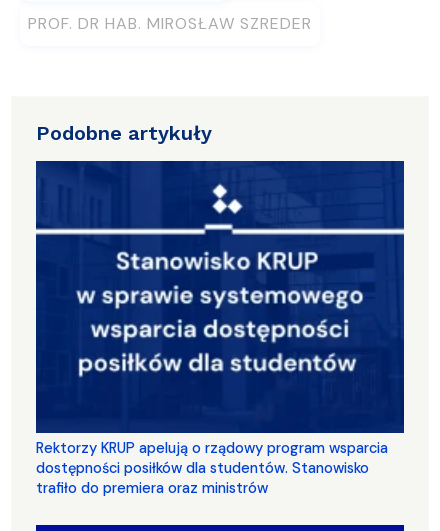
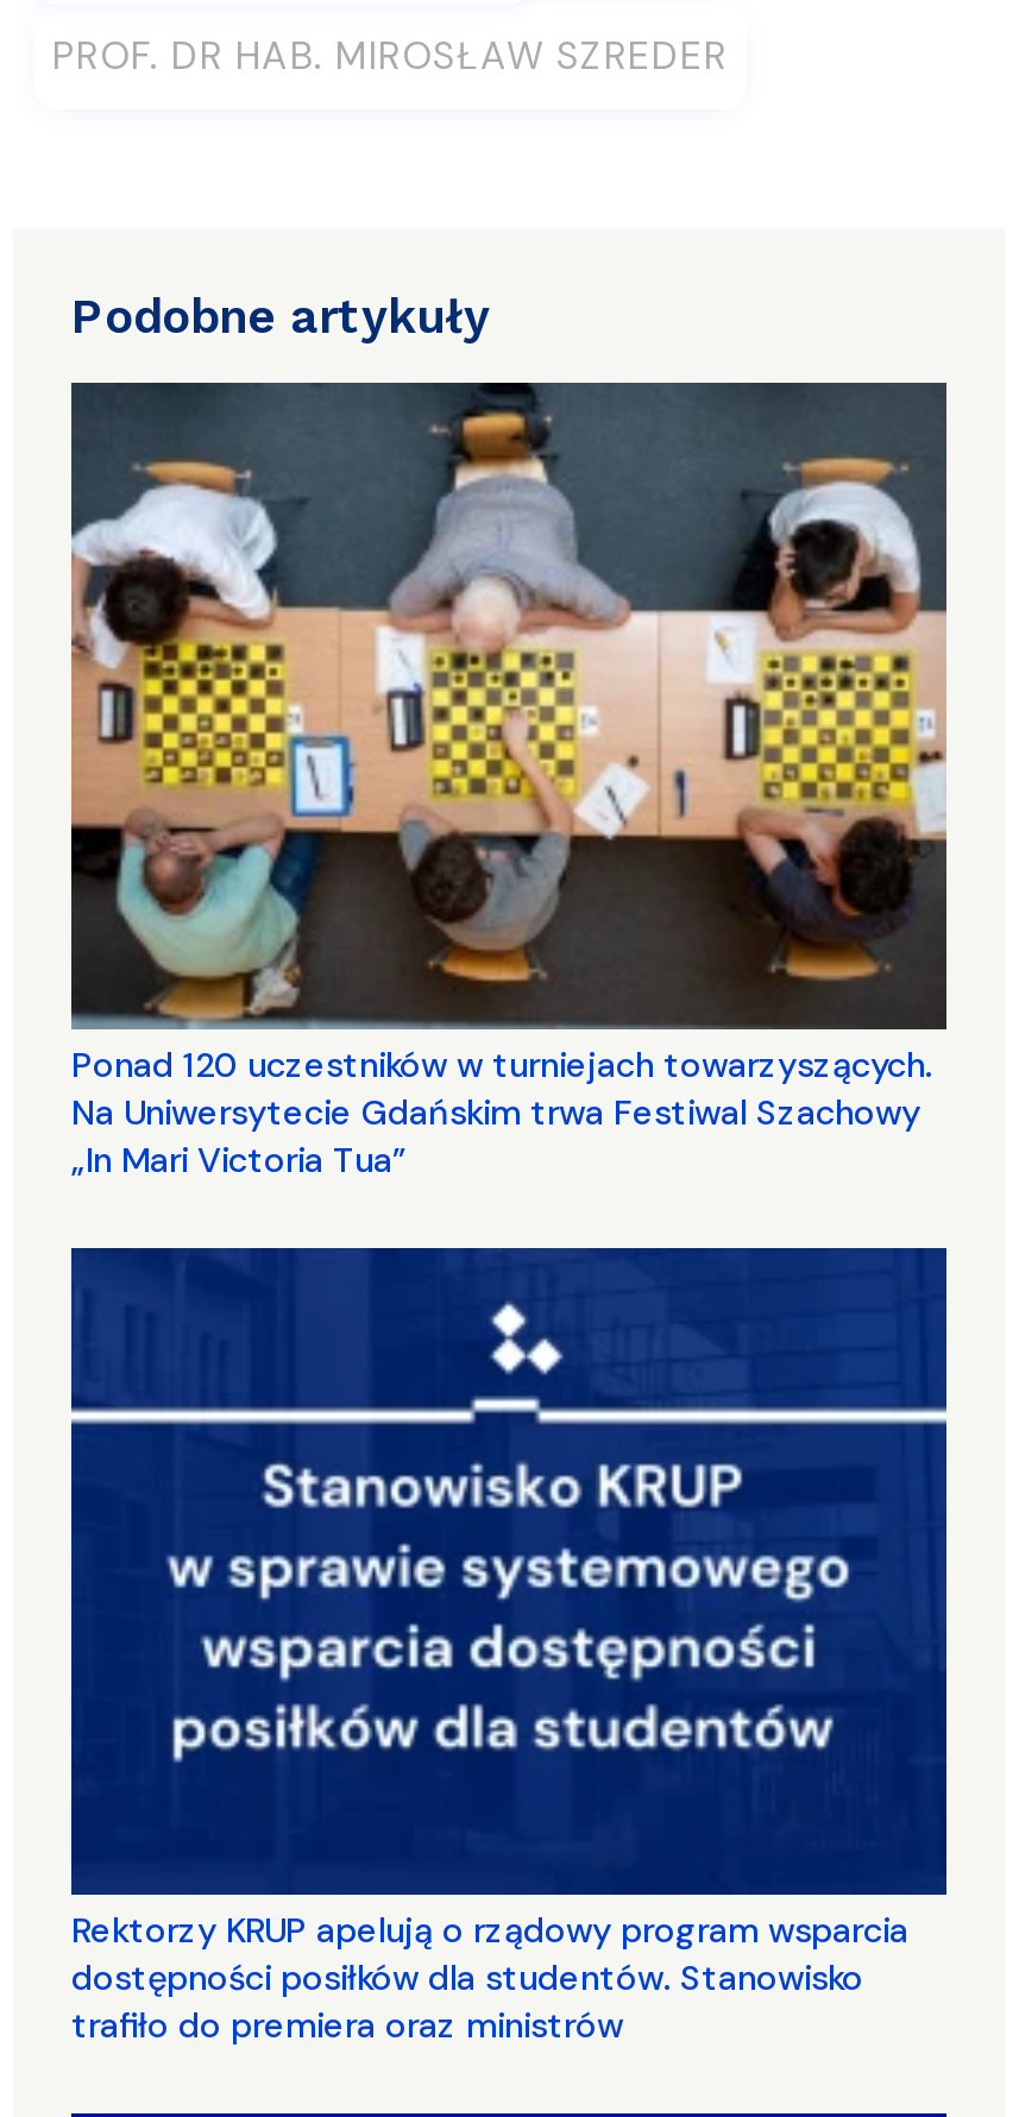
+ [image]
+ Ponad 120 uczestników w turniejach towarzyszących.
+ Na Uniwersytecie Gdańskim trwa Festiwal Szachowy
+ „In Mari Victoria Tua”
